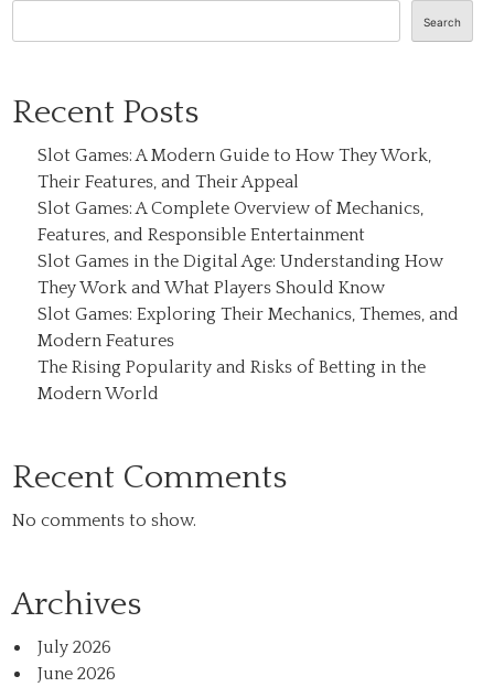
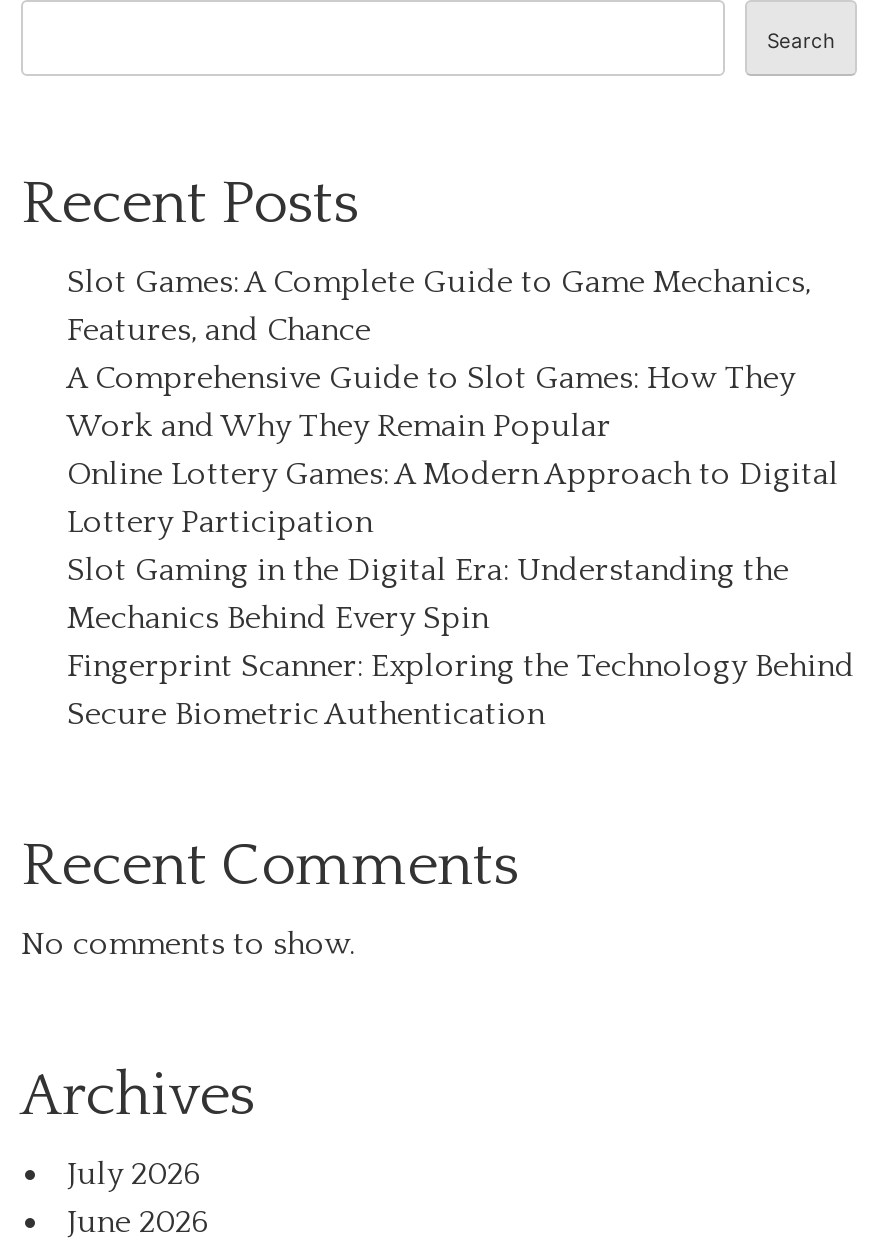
- Slot Games: A Modern Guide to How They Work,
- Their Features, and Their Appeal
- Slot Games: A Complete Overview of Mechanics,
- Features, and Responsible Entertainment
- Slot Games in the Digital Age: Understanding How
- They Work and What Players Should Know
- Slot Games: Exploring Their Mechanics, Themes, and
- Modern Features
- The Rising Popularity and Risks of Betting in the
- Modern World
+ Slot Games: A Complete Guide to Game Mechanics,
+ Features, and Chance
+ A Comprehensive Guide to Slot Games: How They
+ Work and Why They Remain Popular
+ Online Lottery Games: A Modern Approach to Digital
+ Lottery Participation
+ Slot Gaming in the Digital Era: Understanding the
+ Mechanics Behind Every Spin
+ Fingerprint Scanner: Exploring the Technology Behind
+ Secure Biometric Authentication
